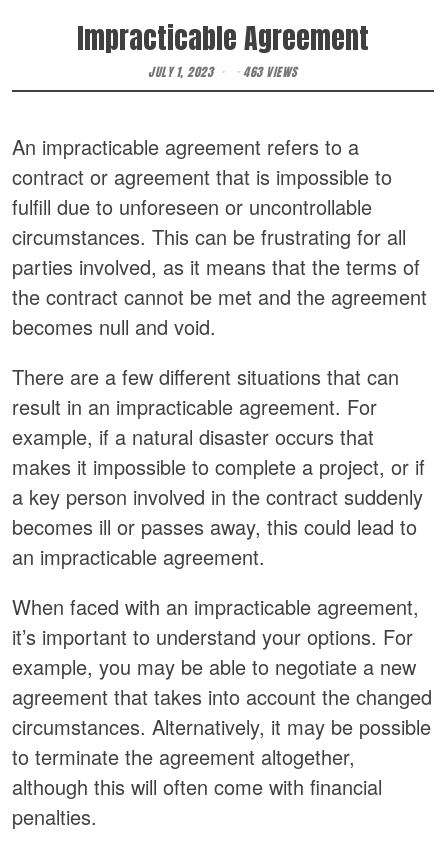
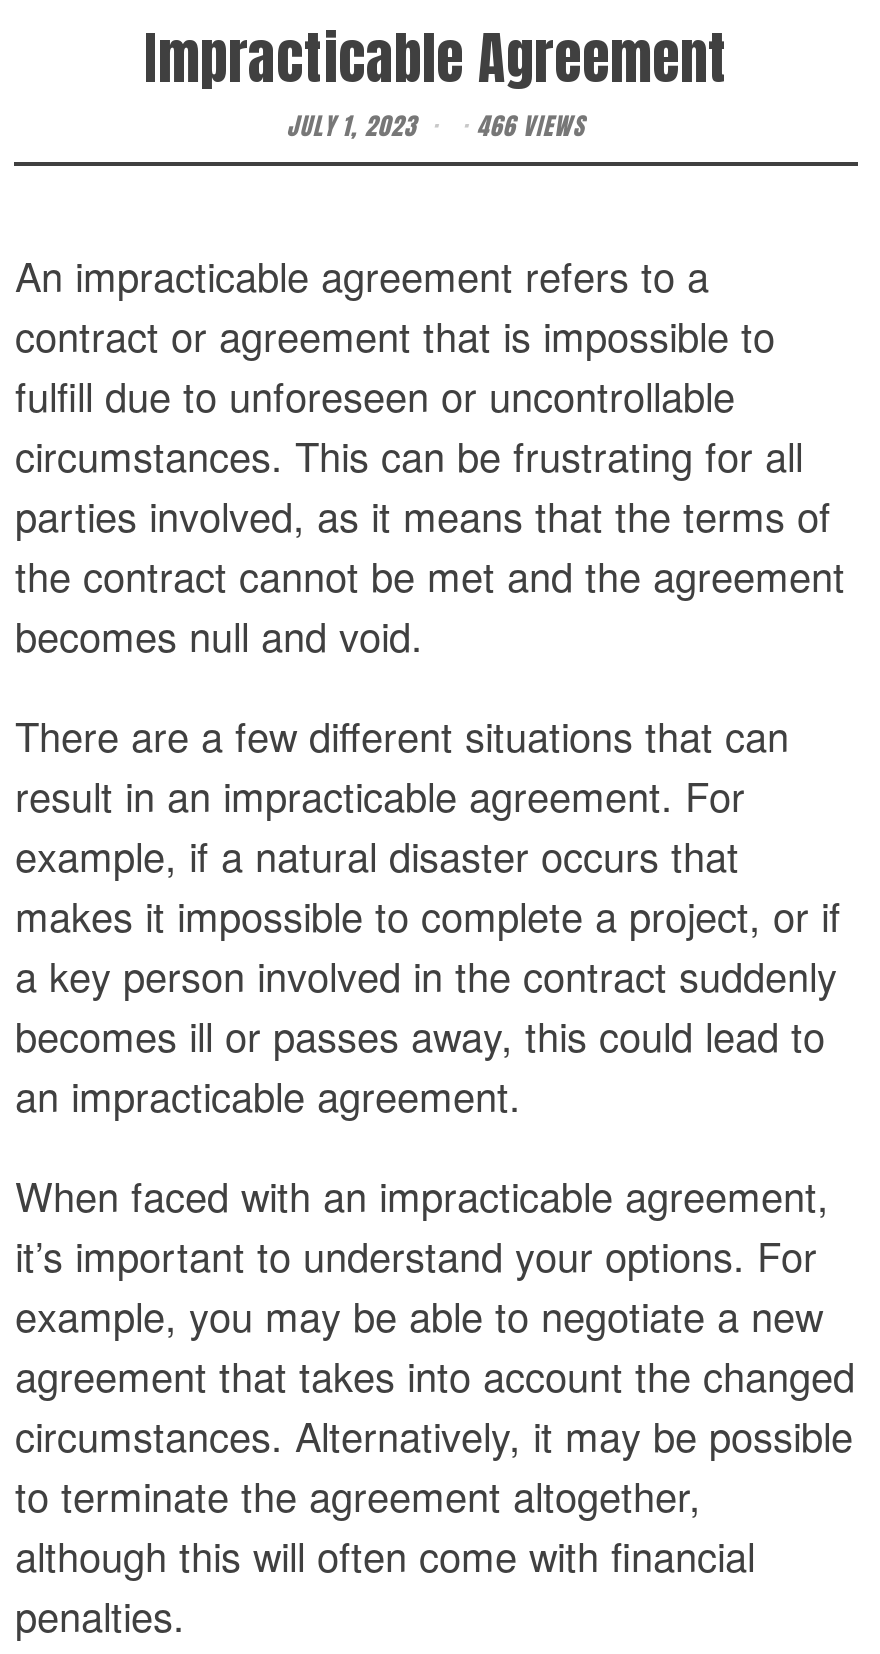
- JULY 1, 2023 463 VIEWS
+ JULY 1, 2023 466 VIEWS
